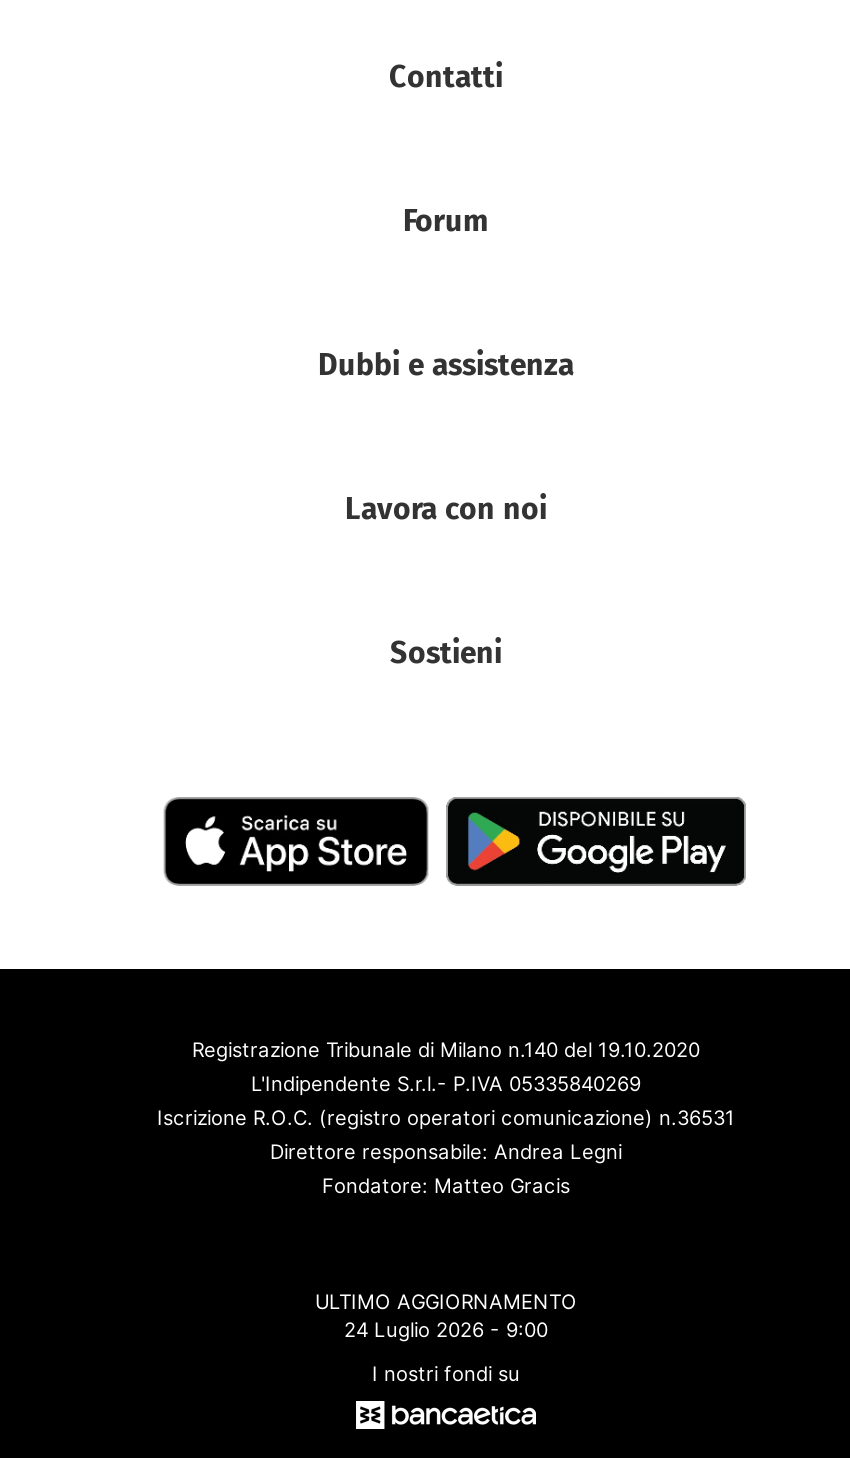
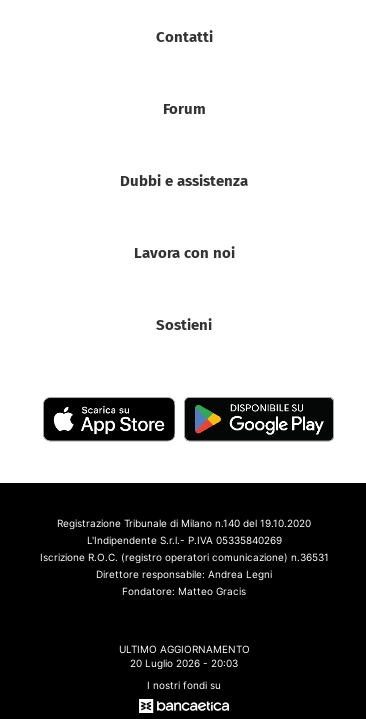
- 24 Luglio 2026 - 9:00
+ 20 Luglio 2026 - 20:03
